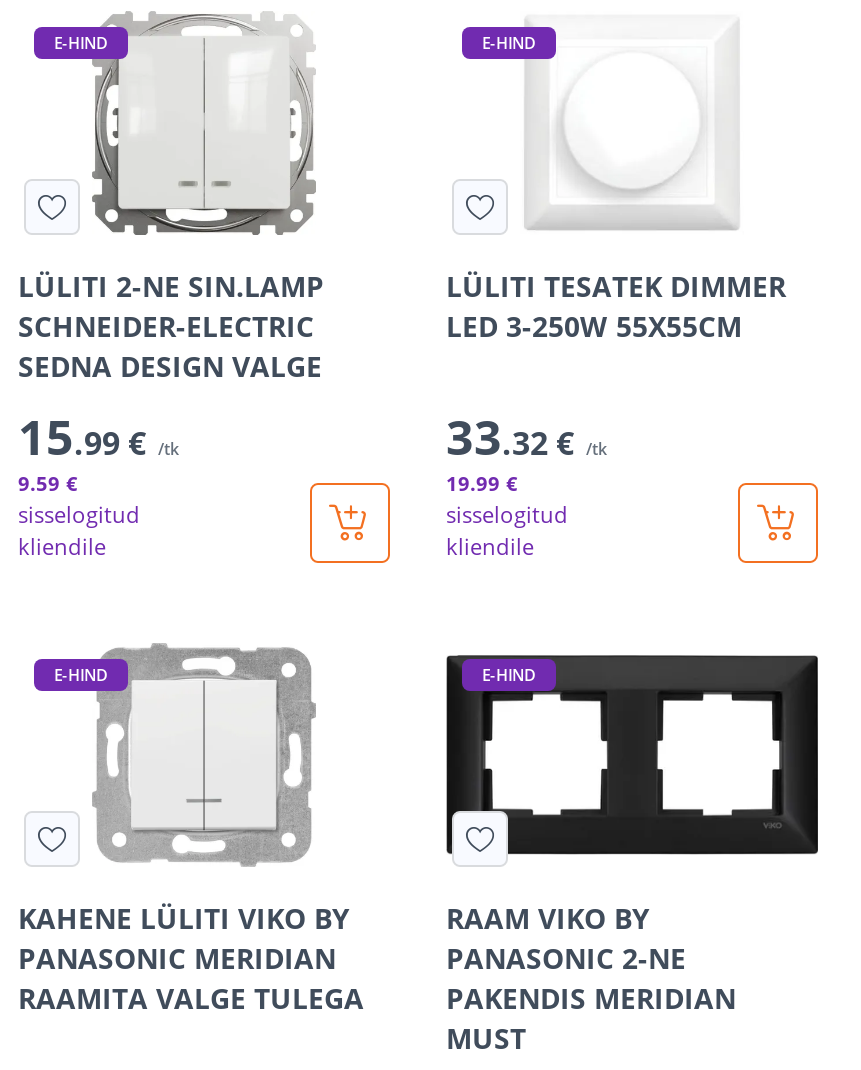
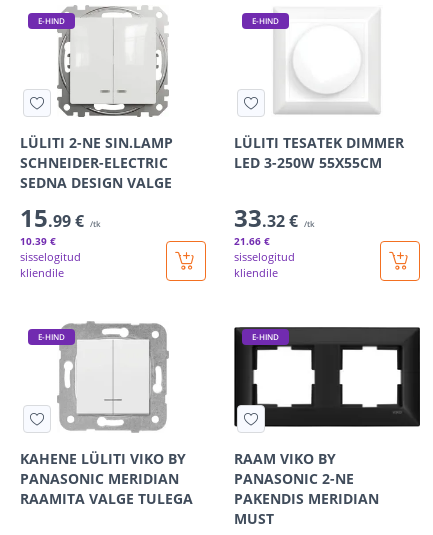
- 9.59 €
+ 10.39 €

- 19.99 €
+ 21.66 €
